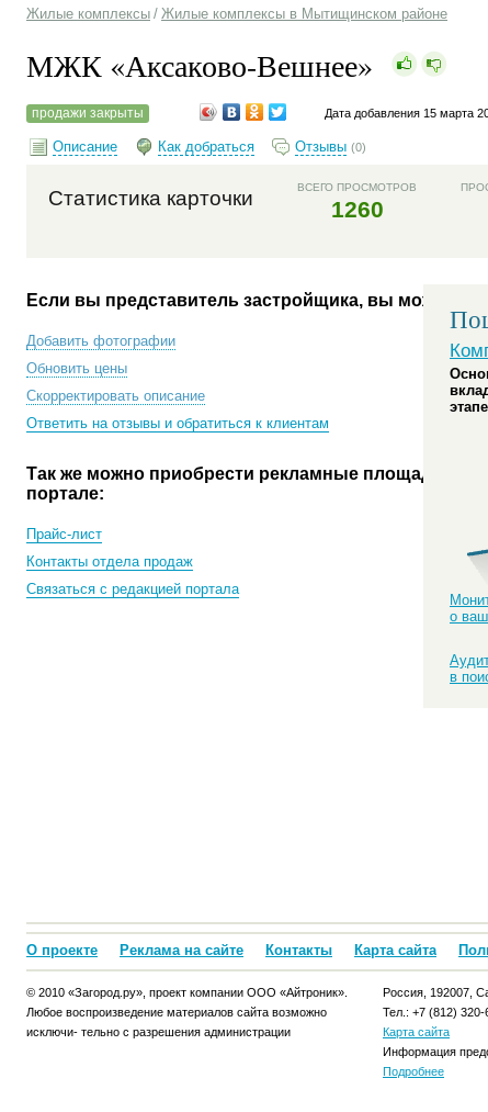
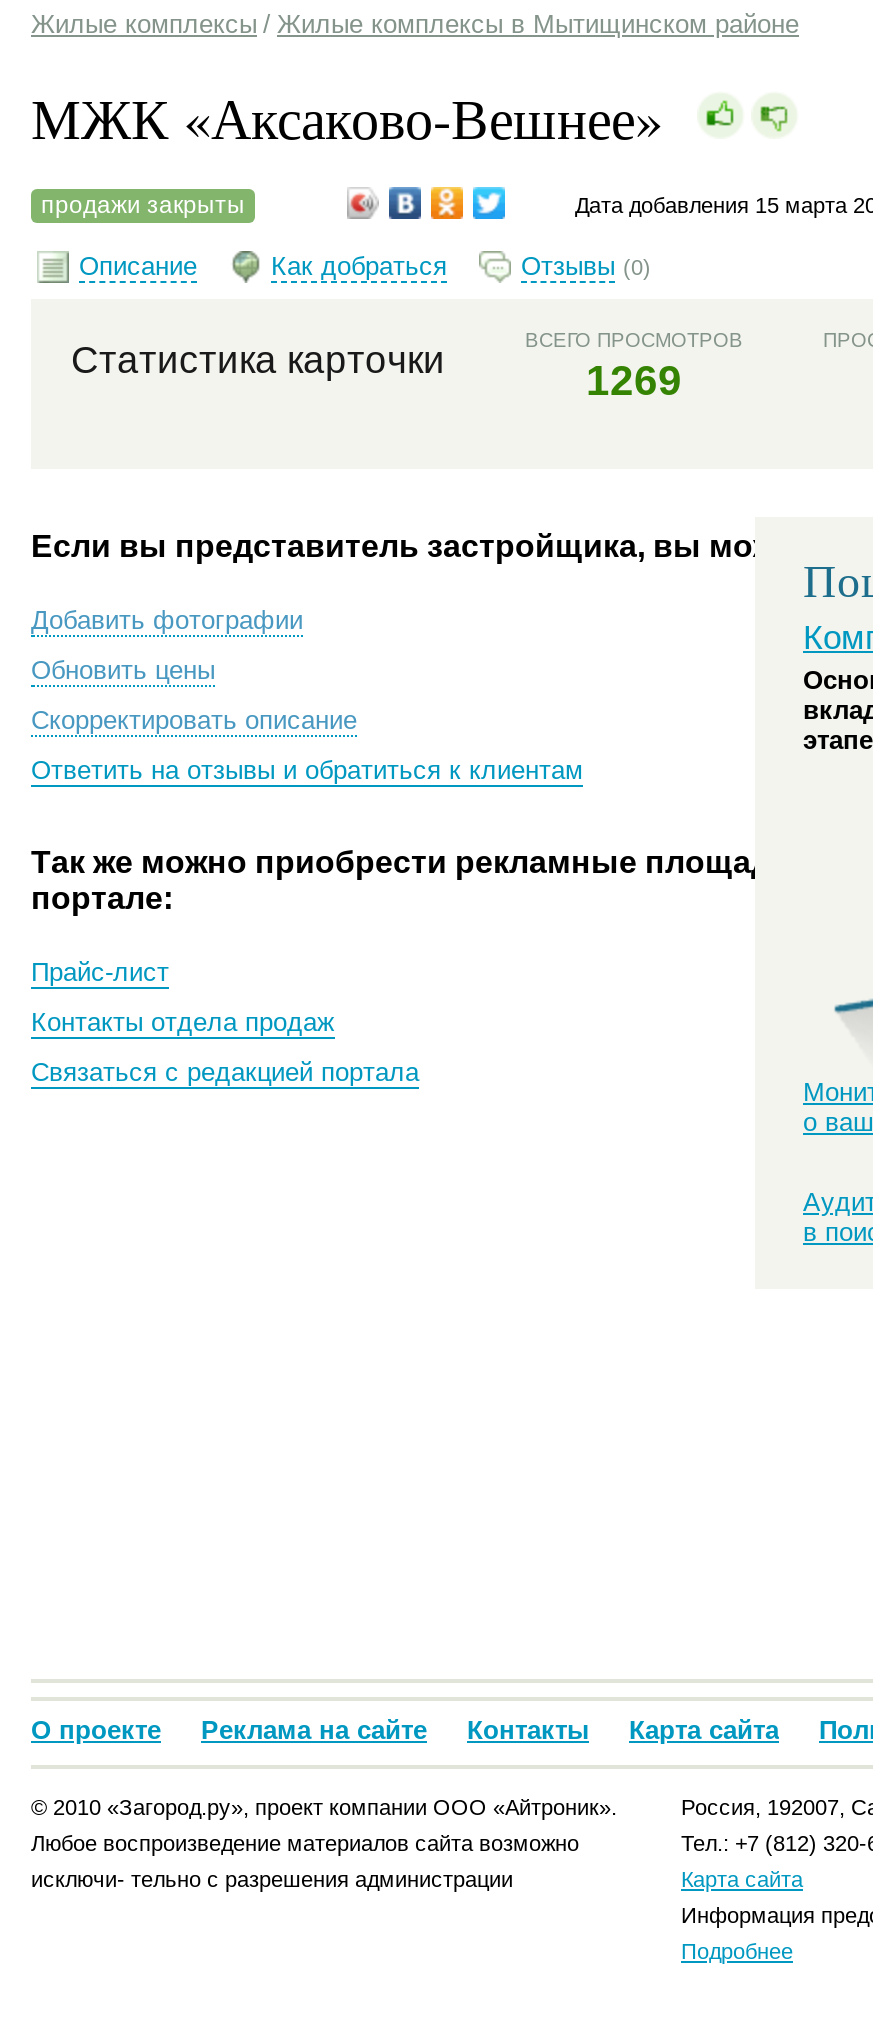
- 1260
+ 1269
